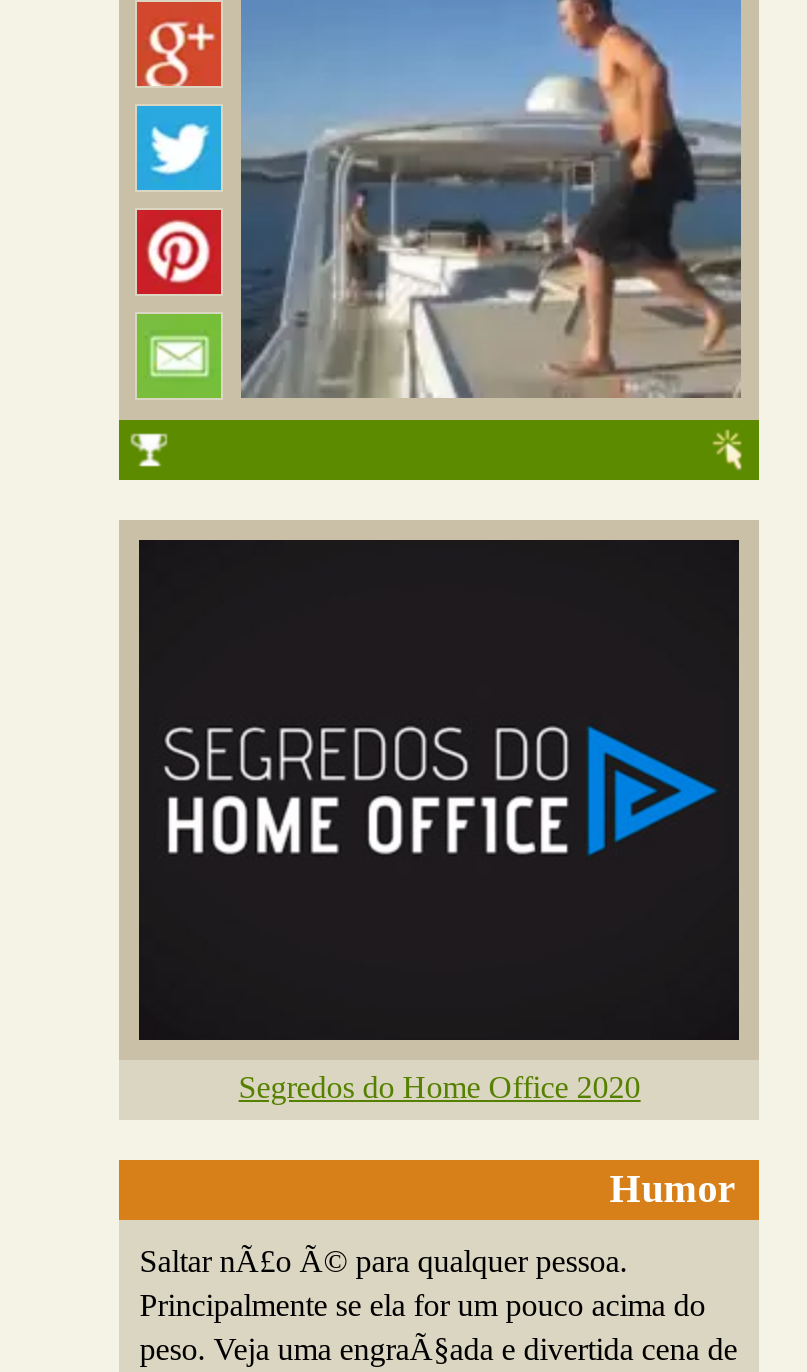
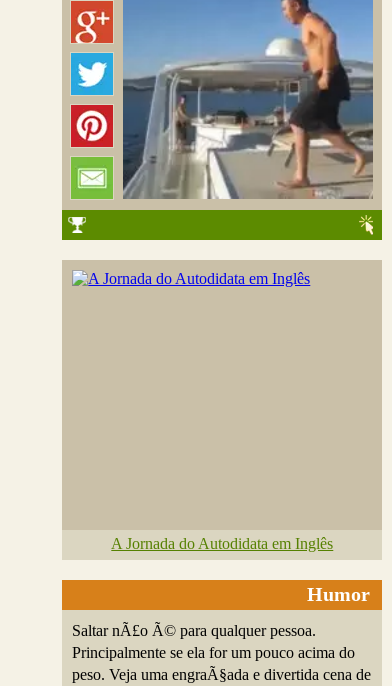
- [image]

- Segredos do Home Office 2020
+ A Jornada do Autodidata em Inglês
